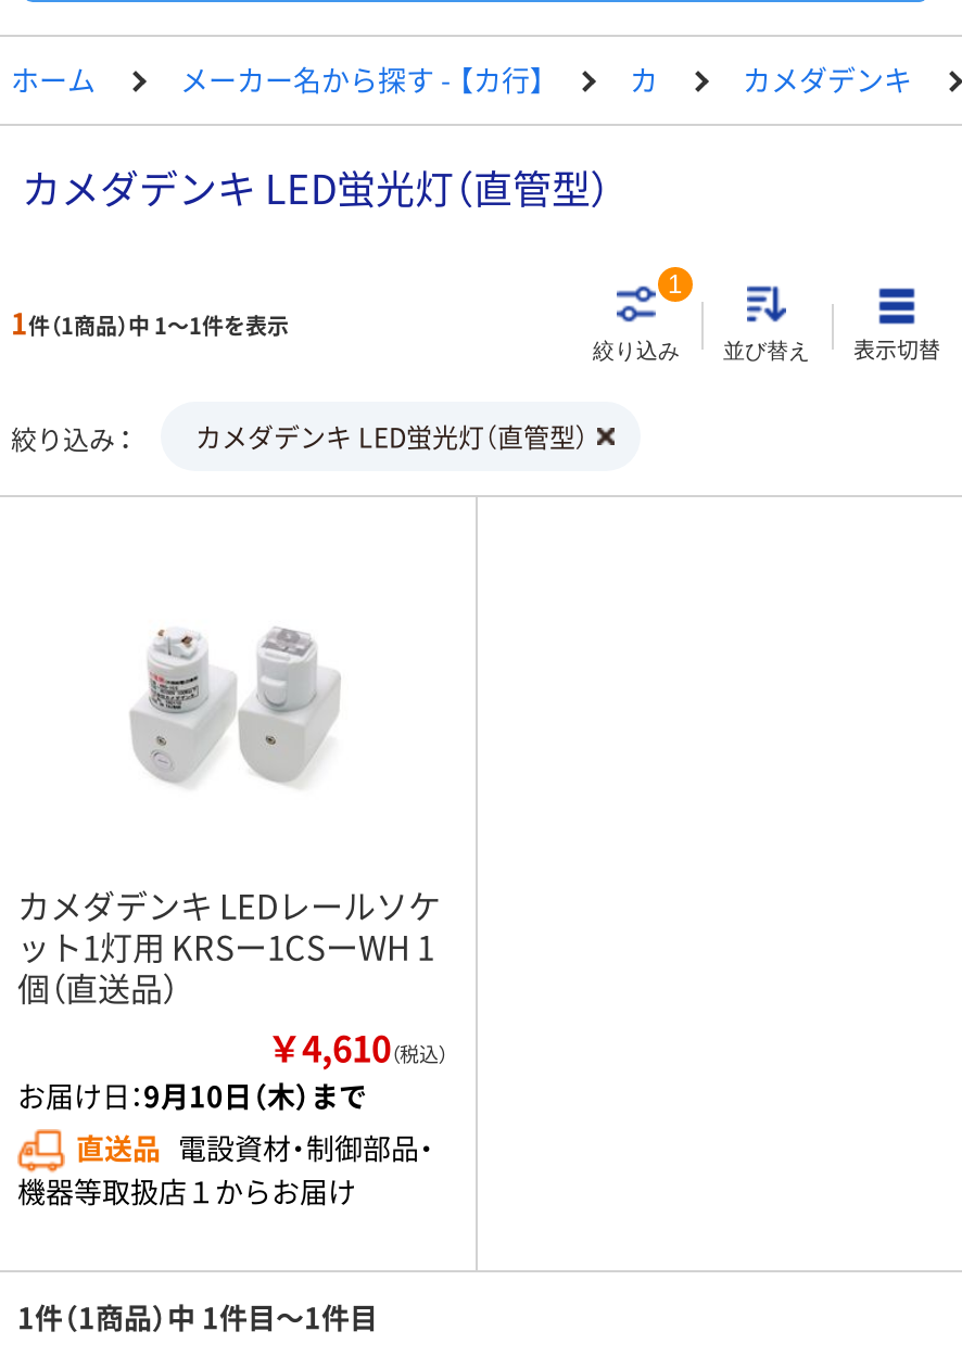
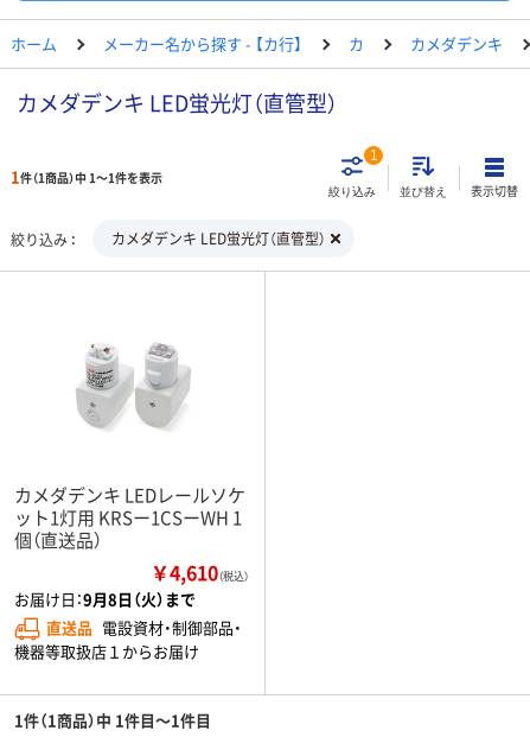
- お届け日：9月10日（木）まで
+ お届け日：9月8日（火）まで
